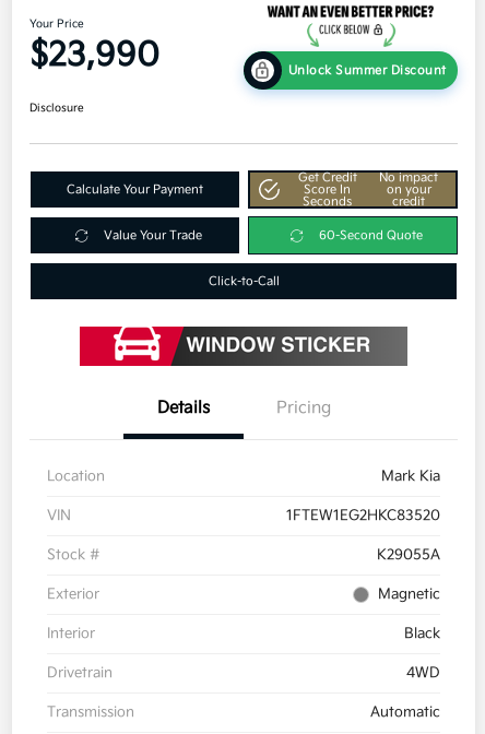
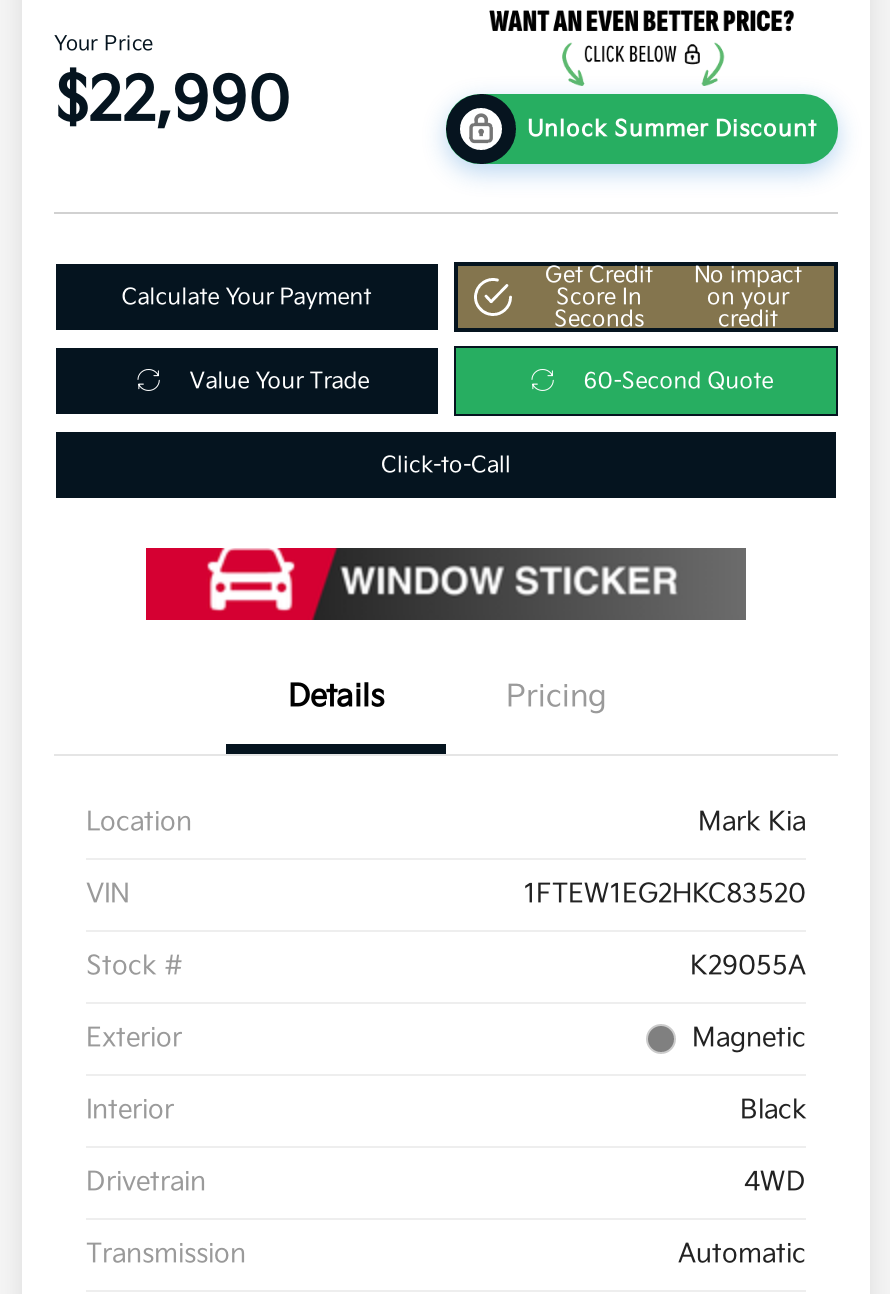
- $23,990
+ $22,990

- Disclosure
